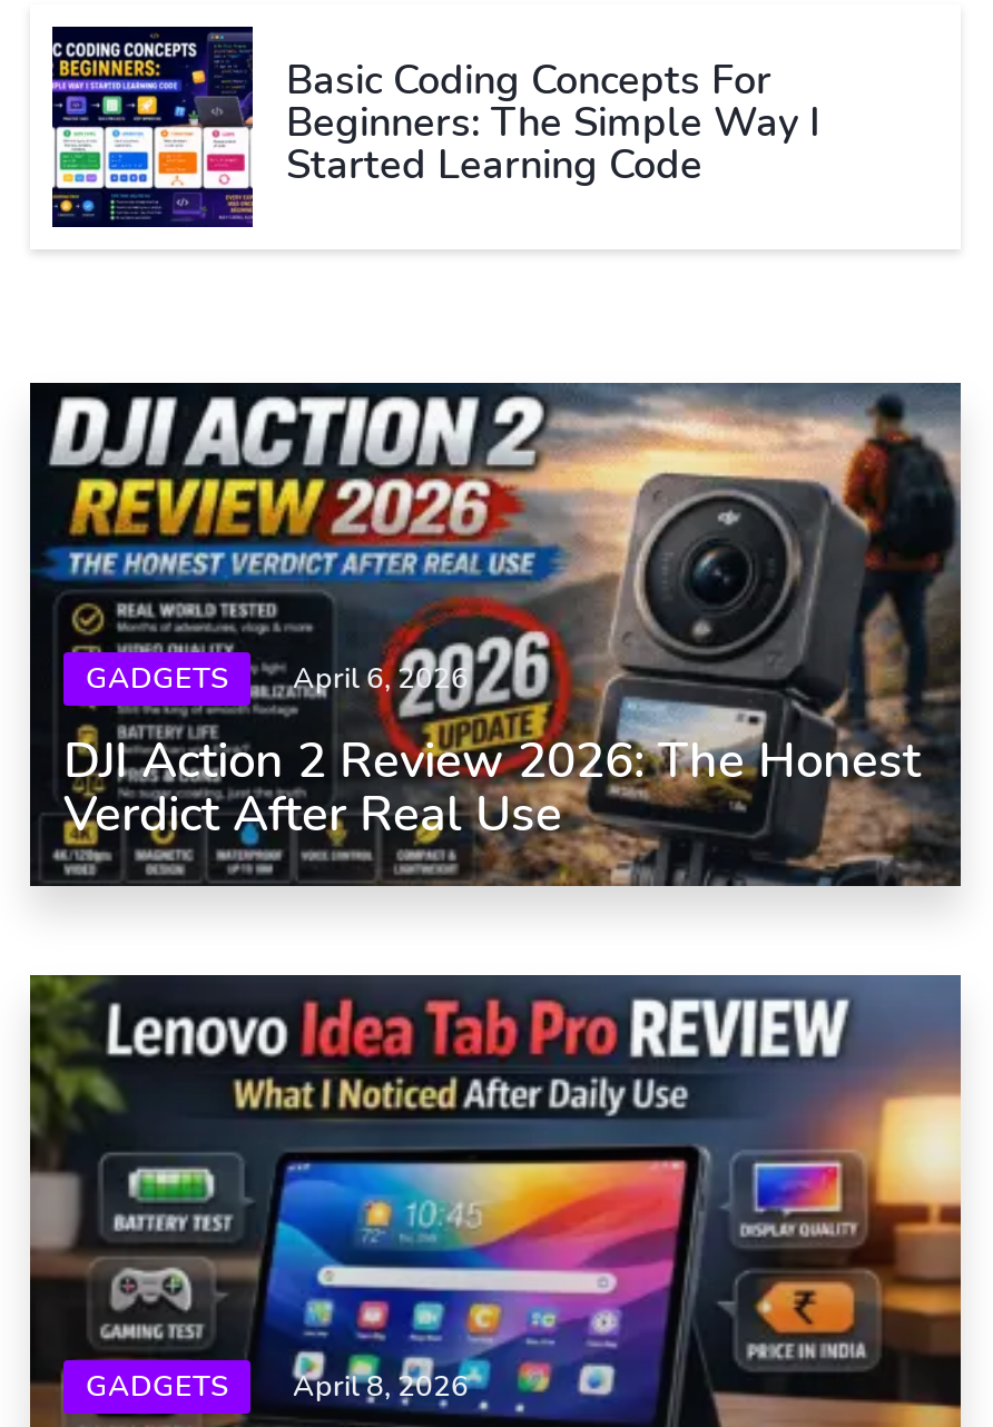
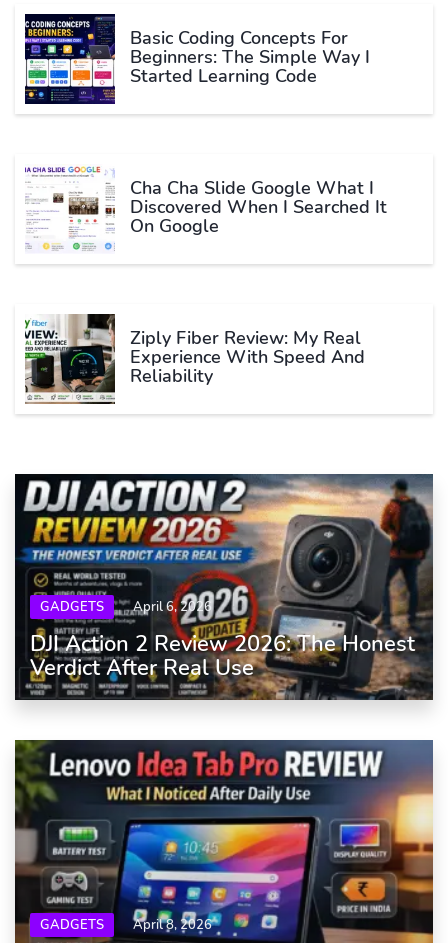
+ [image]
+ Cha Cha Slide Google What I
+ Discovered When I Searched It
+ On Google

+ [image]
+ Ziply Fiber Review: My Real
+ Experience With Speed And
+ Reliability
